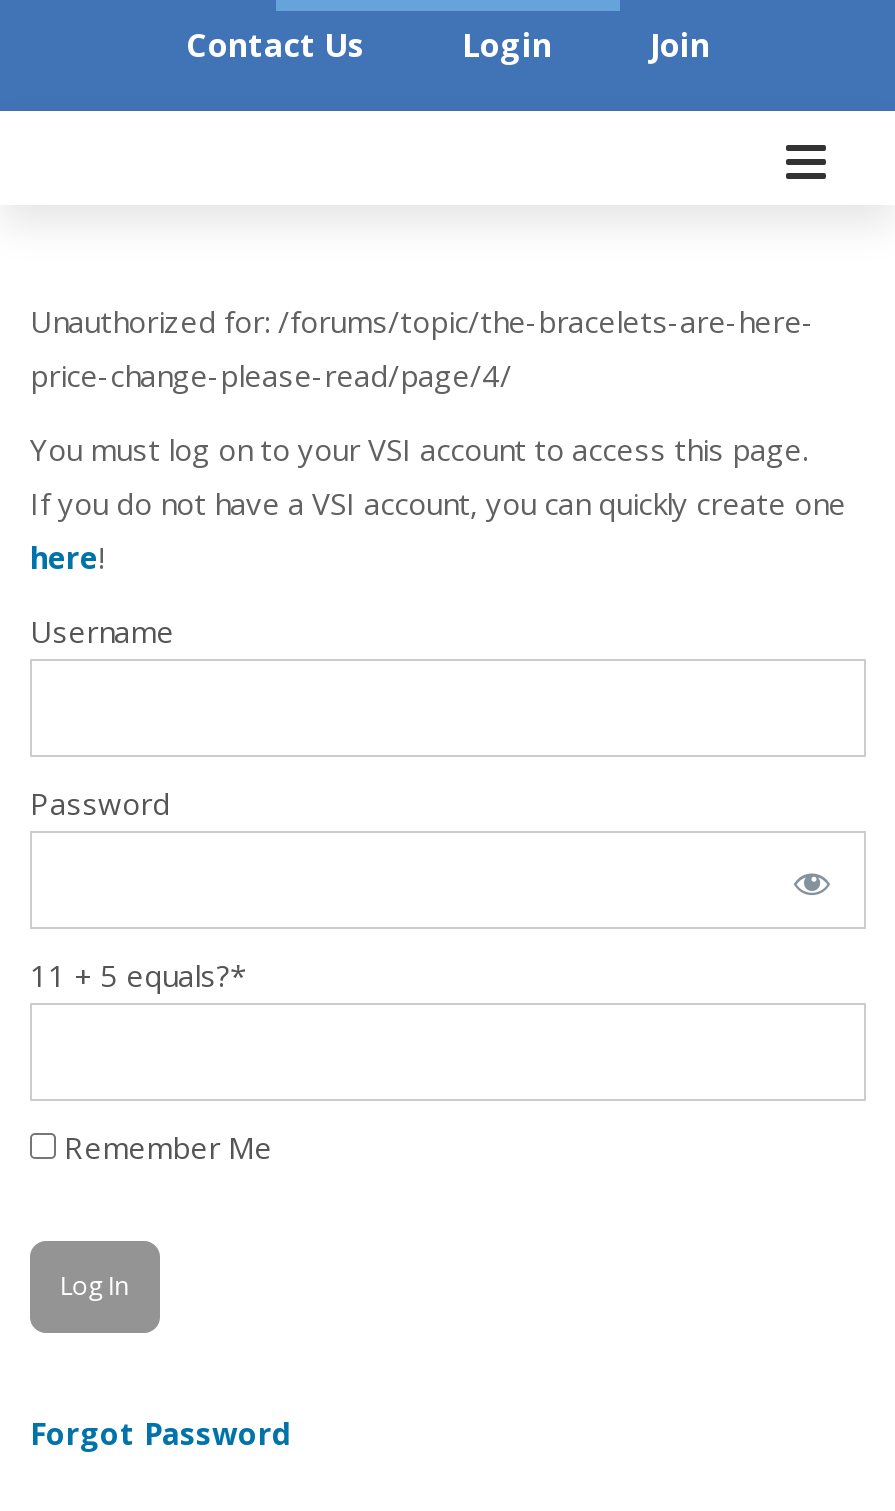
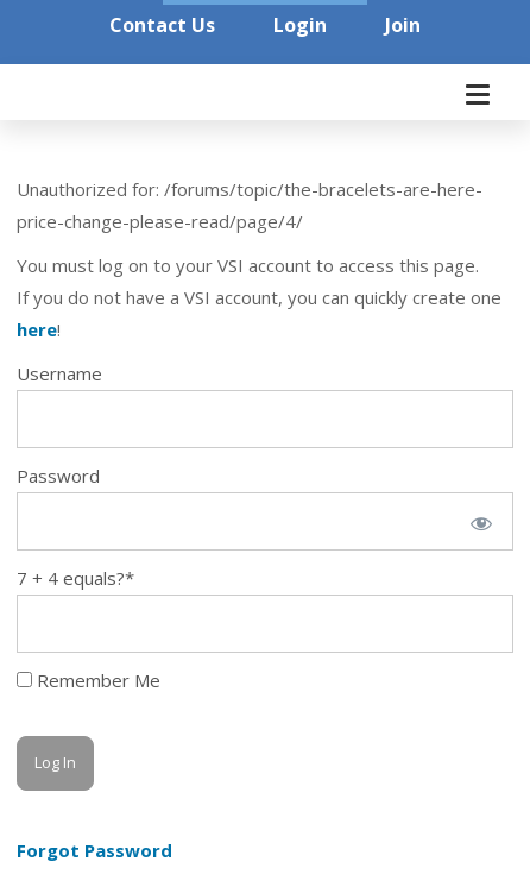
- 11 + 5 equals?*
+ 7 + 4 equals?*
